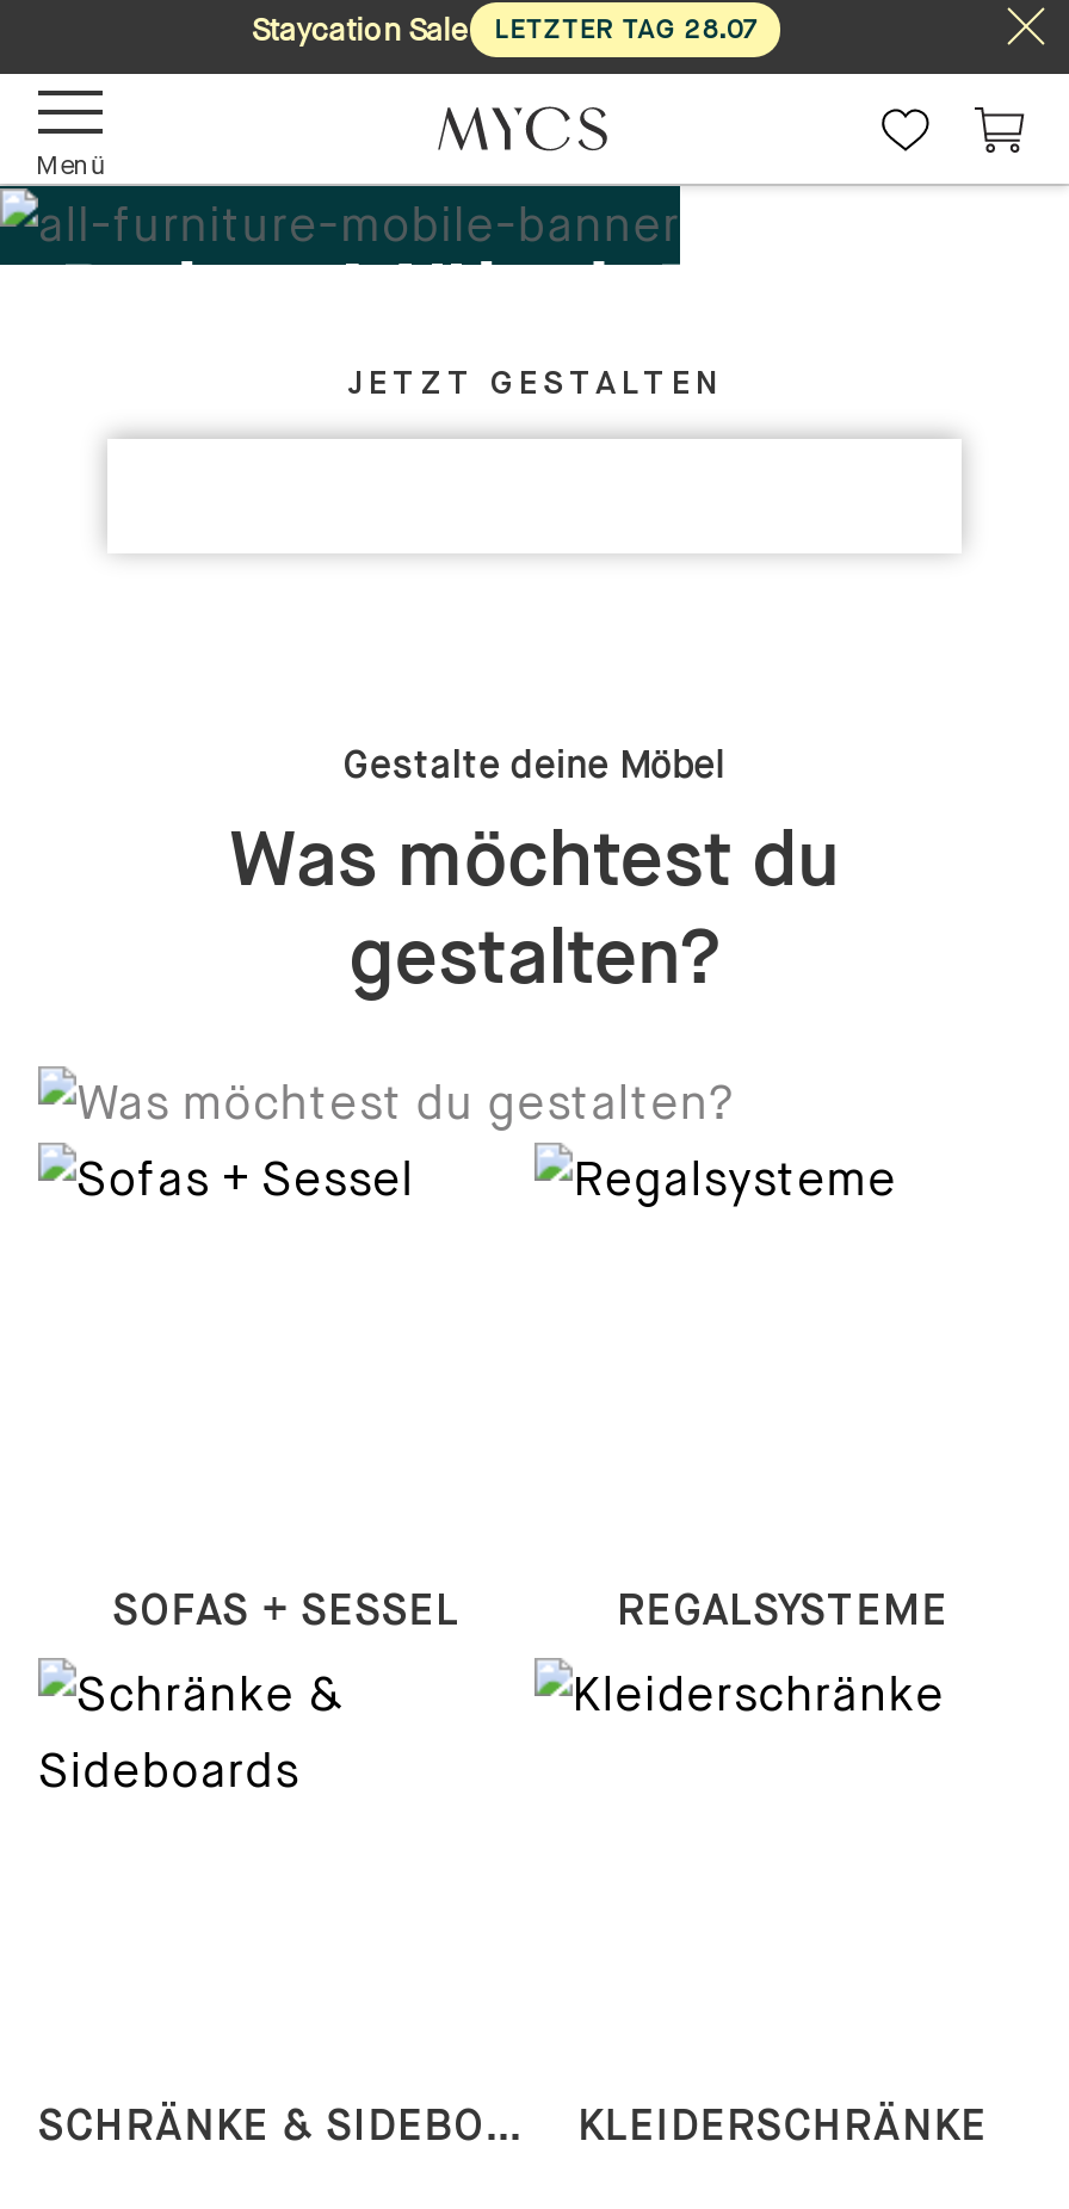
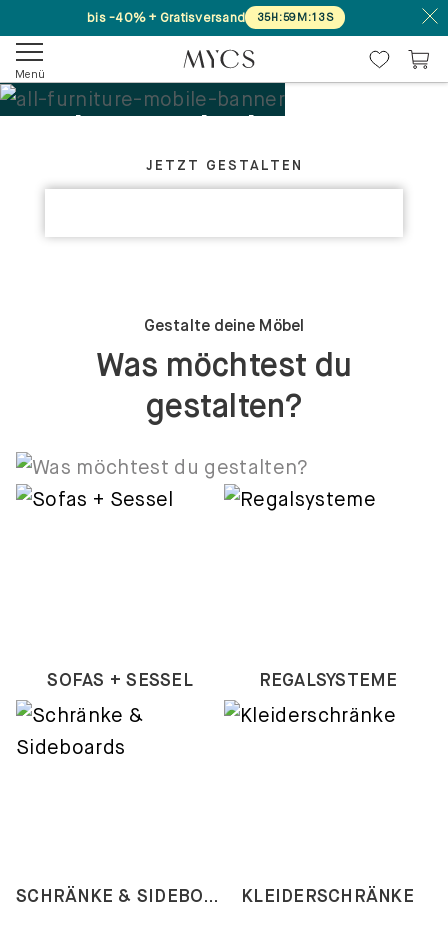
- Staycation Sale
- LETZTER TAG 28.07
+ bis -40% + Gratisversand
+ 35H:59M:13 S
